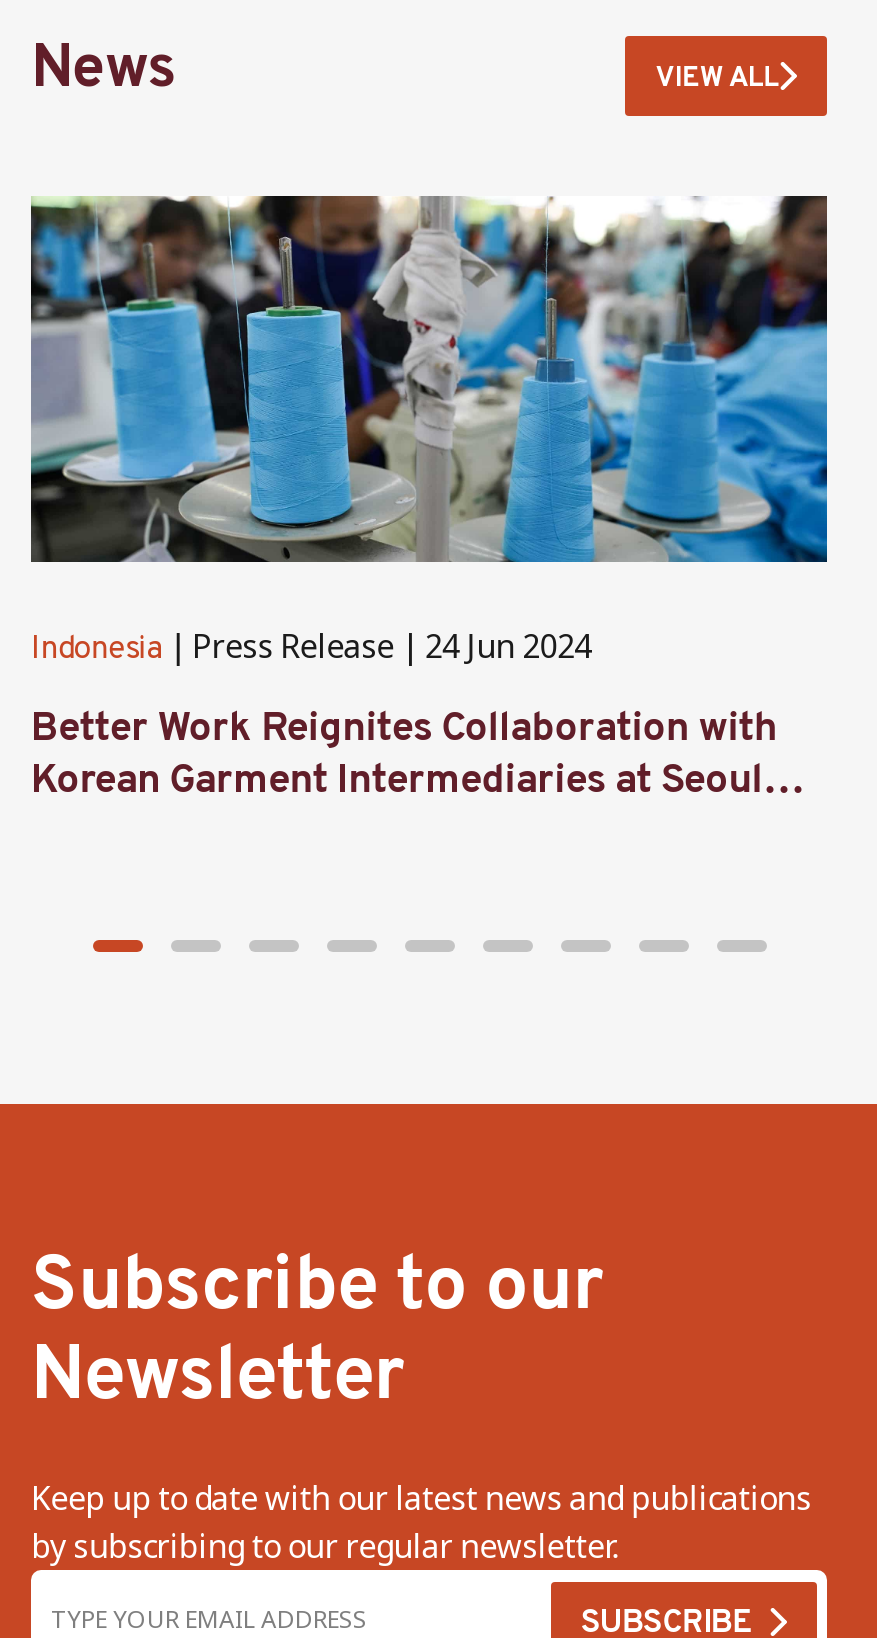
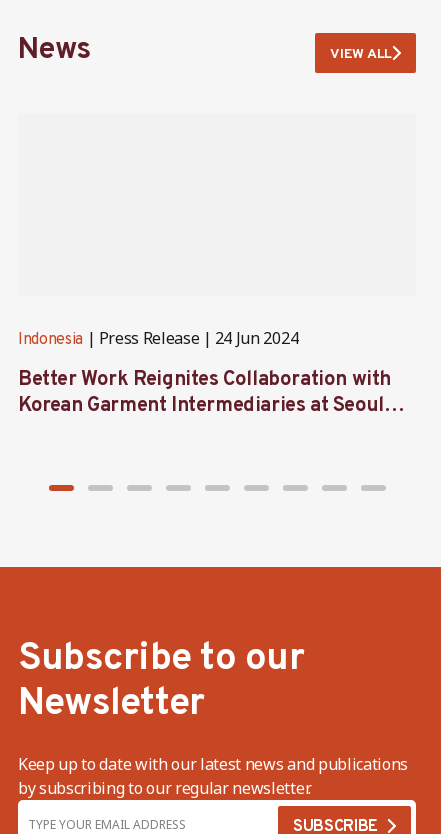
- [image]
